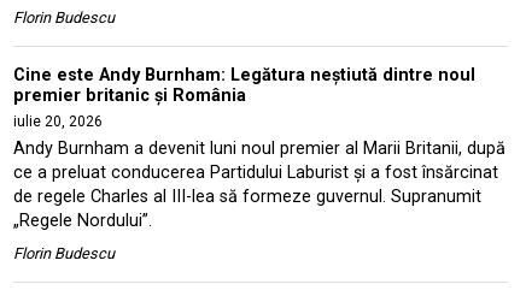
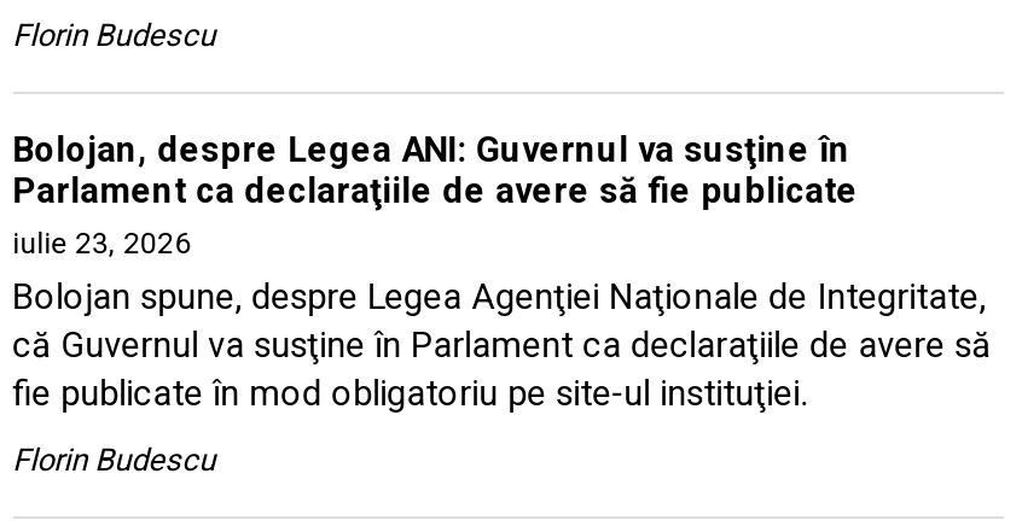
- Cine este Andy Burnham: Legătura neștiută dintre noul
- premier britanic și România
- iulie 20, 2026
- Andy Burnham a devenit luni noul premier al Marii Britanii, după
- ce a preluat conducerea Partidului Laburist și a fost însărcinat
- de regele Charles al III-lea să formeze guvernul. Supranumit
- „Regele Nordului”.
+ Bolojan, despre Legea ANI: Guvernul va susţine în
+ Parlament ca declaraţiile de avere să fie publicate
+ iulie 23, 2026
+ Bolojan spune, despre Legea Agenţiei Naţionale de Integritate,
+ că Guvernul va susţine în Parlament ca declaraţiile de avere să
+ fie publicate în mod obligatoriu pe site-ul instituţiei.
